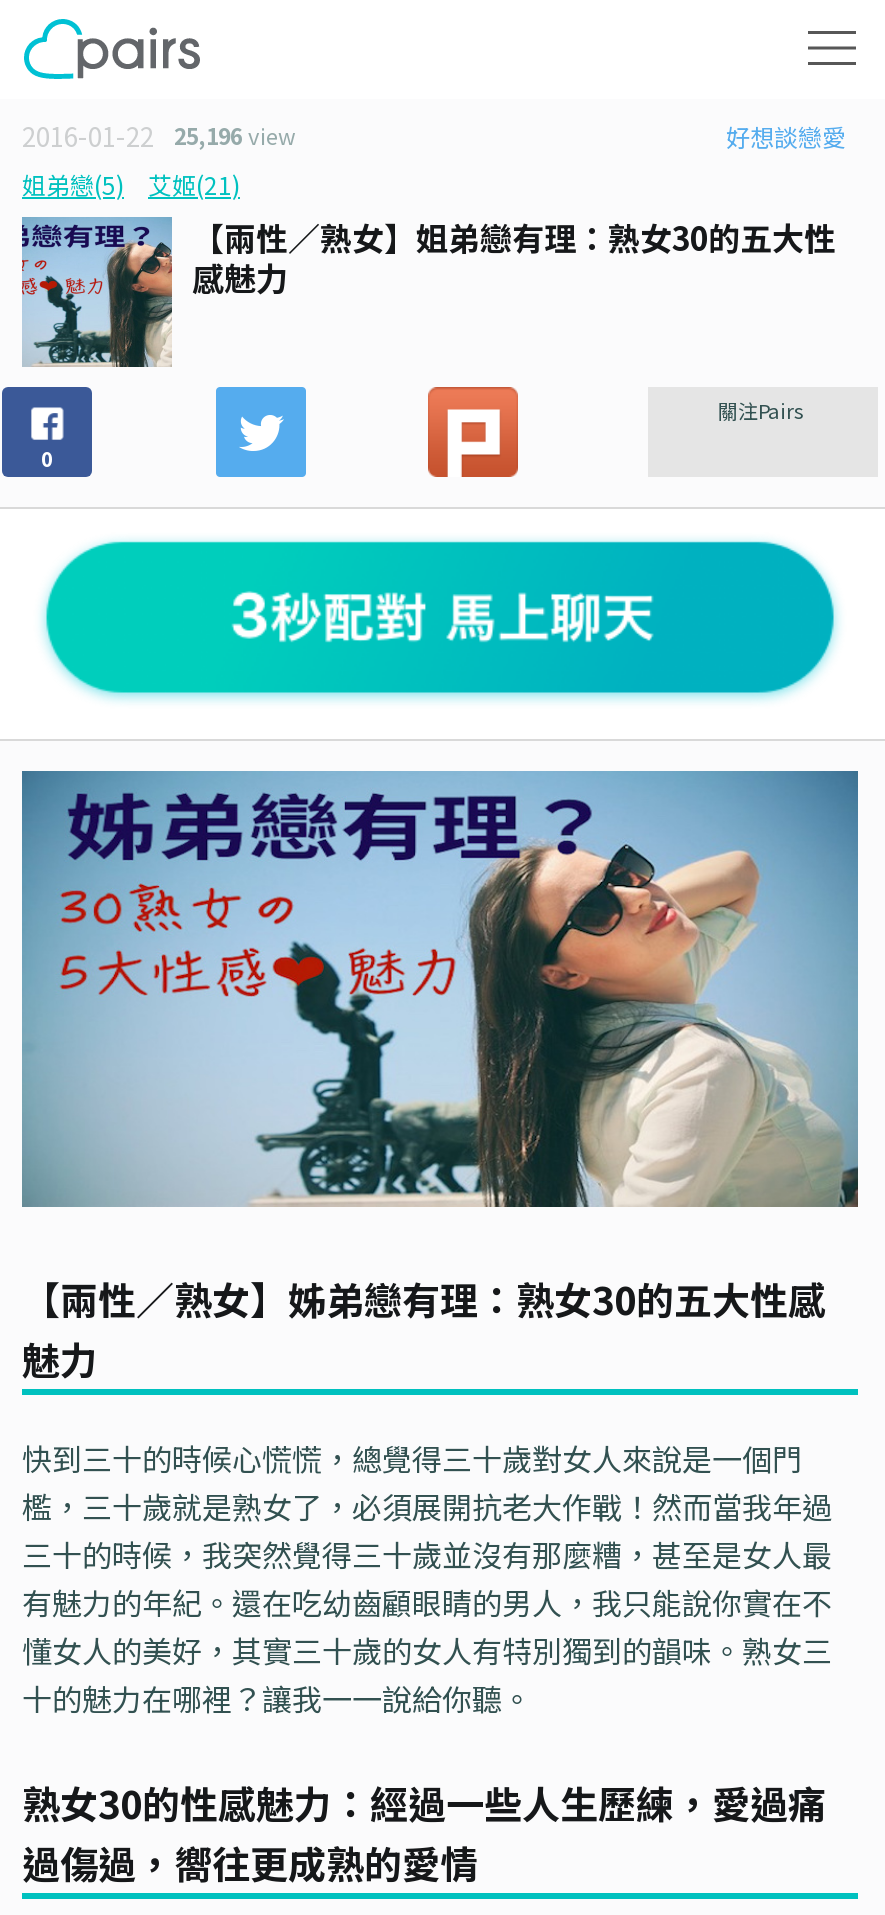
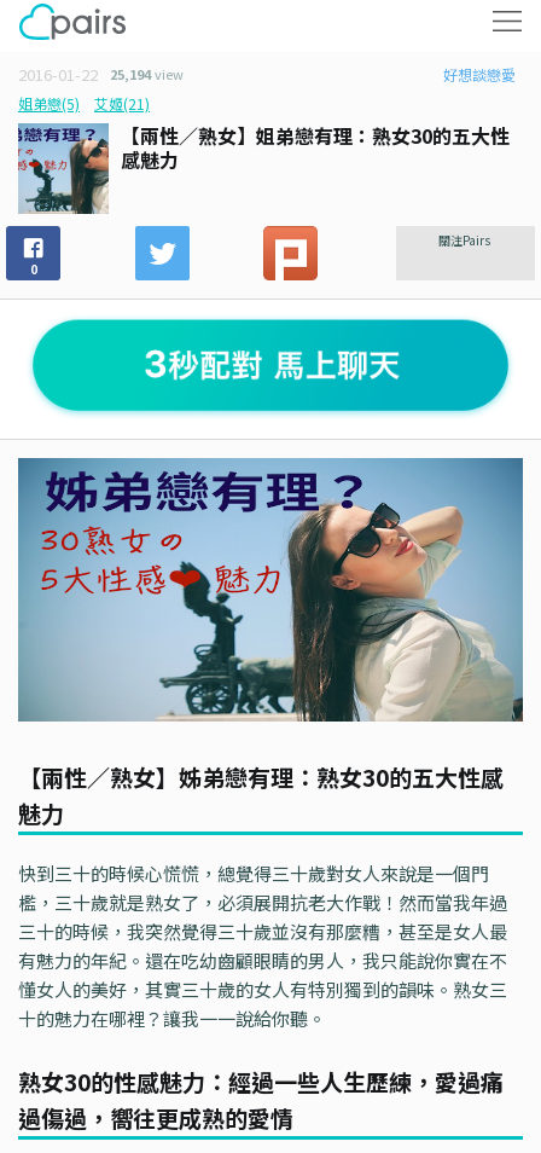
- 25,196 view
+ 25,194 view
